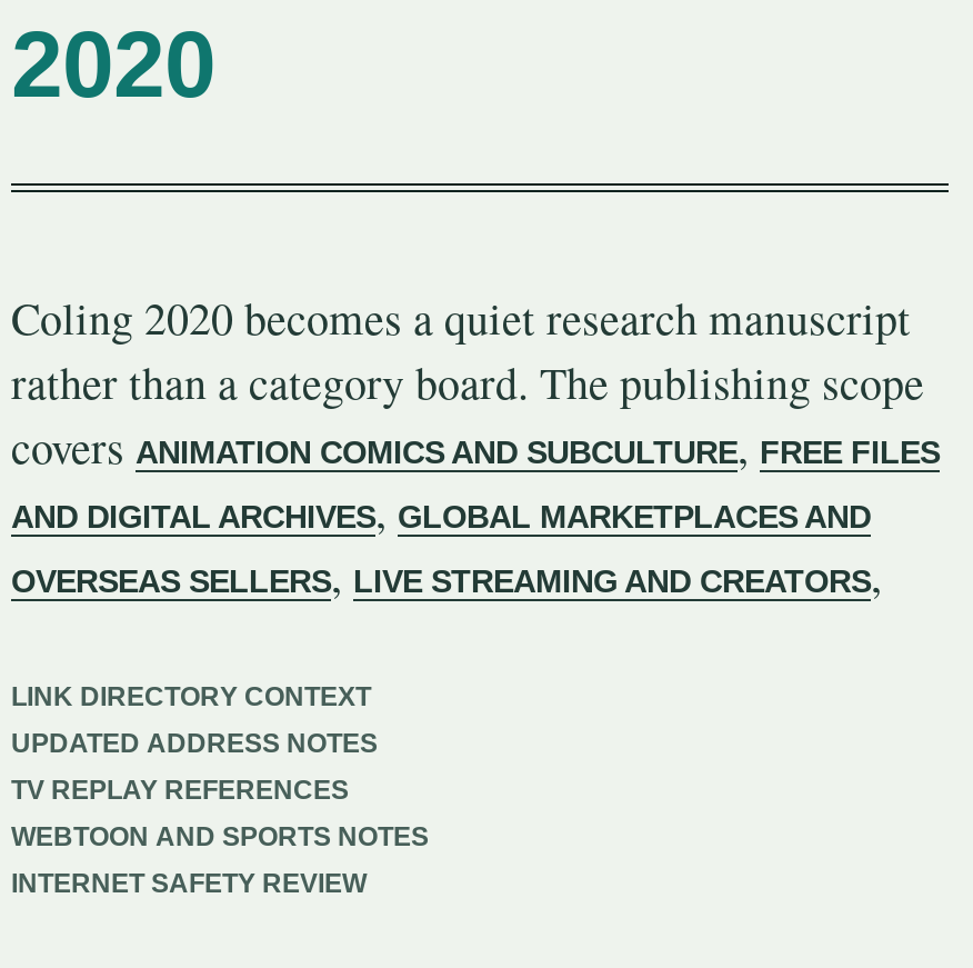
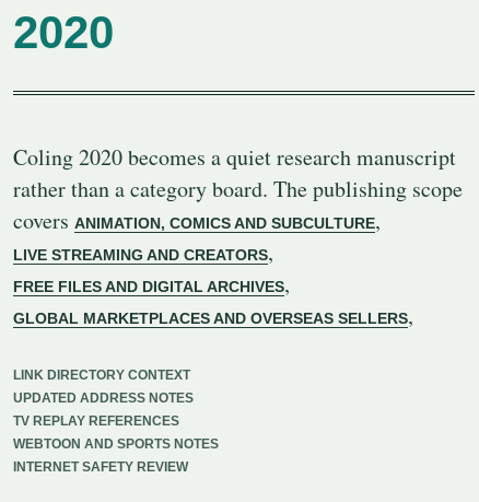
- covers ANIMATION COMICS AND SUBCULTURE, FREE FILES
- AND DIGITAL ARCHIVES, GLOBAL MARKETPLACES AND
- OVERSEAS SELLERS, LIVE STREAMING AND CREATORS,
+ covers ANIMATION, COMICS AND SUBCULTURE,
+ LIVE STREAMING AND CREATORS,
+ FREE FILES AND DIGITAL ARCHIVES,
+ GLOBAL MARKETPLACES AND OVERSEAS SELLERS,
